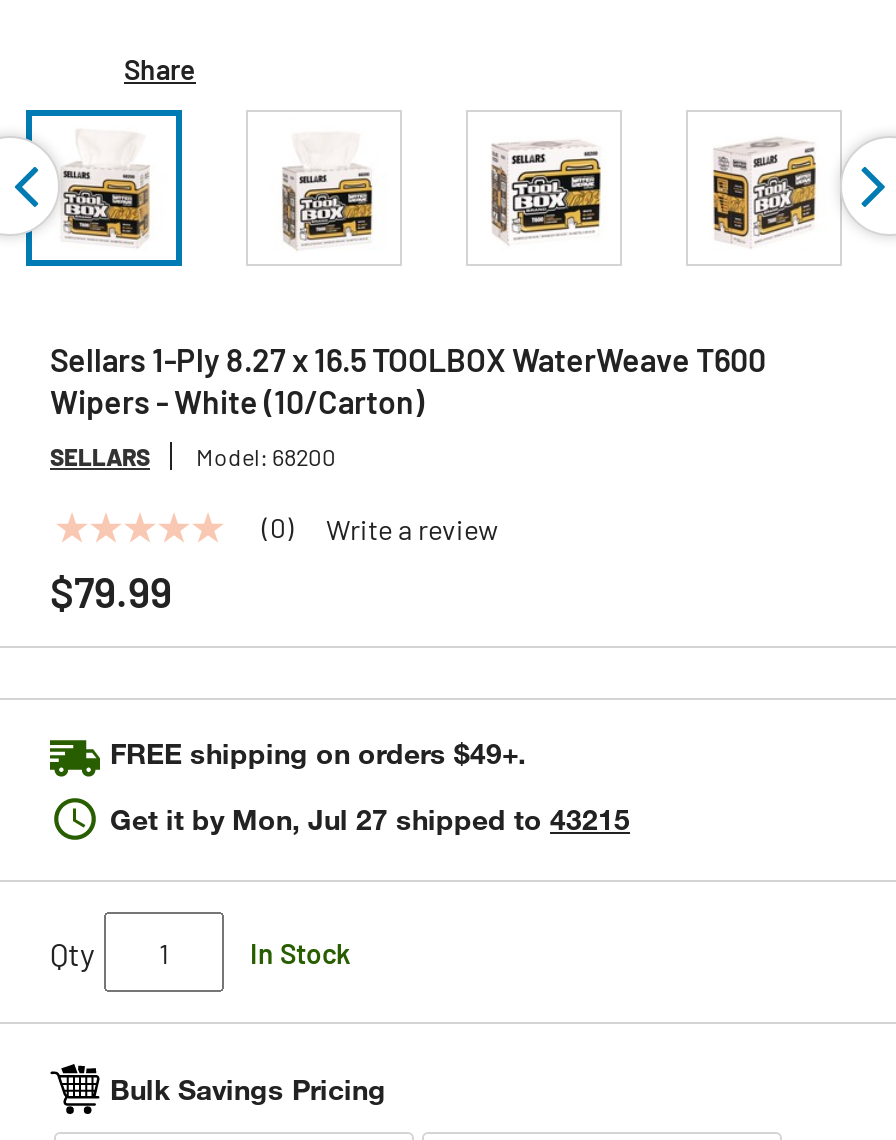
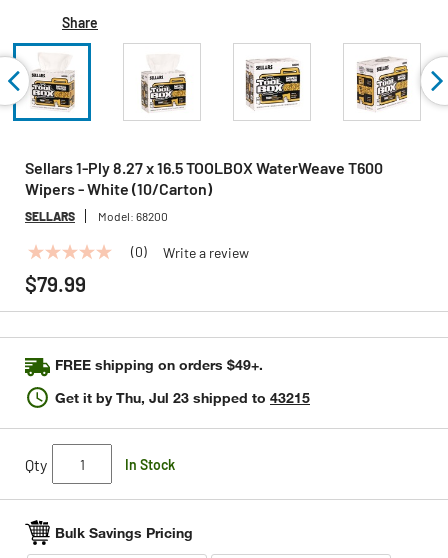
- Get it by Mon, Jul 27 shipped to 43215
+ Get it by Thu, Jul 23 shipped to 43215
